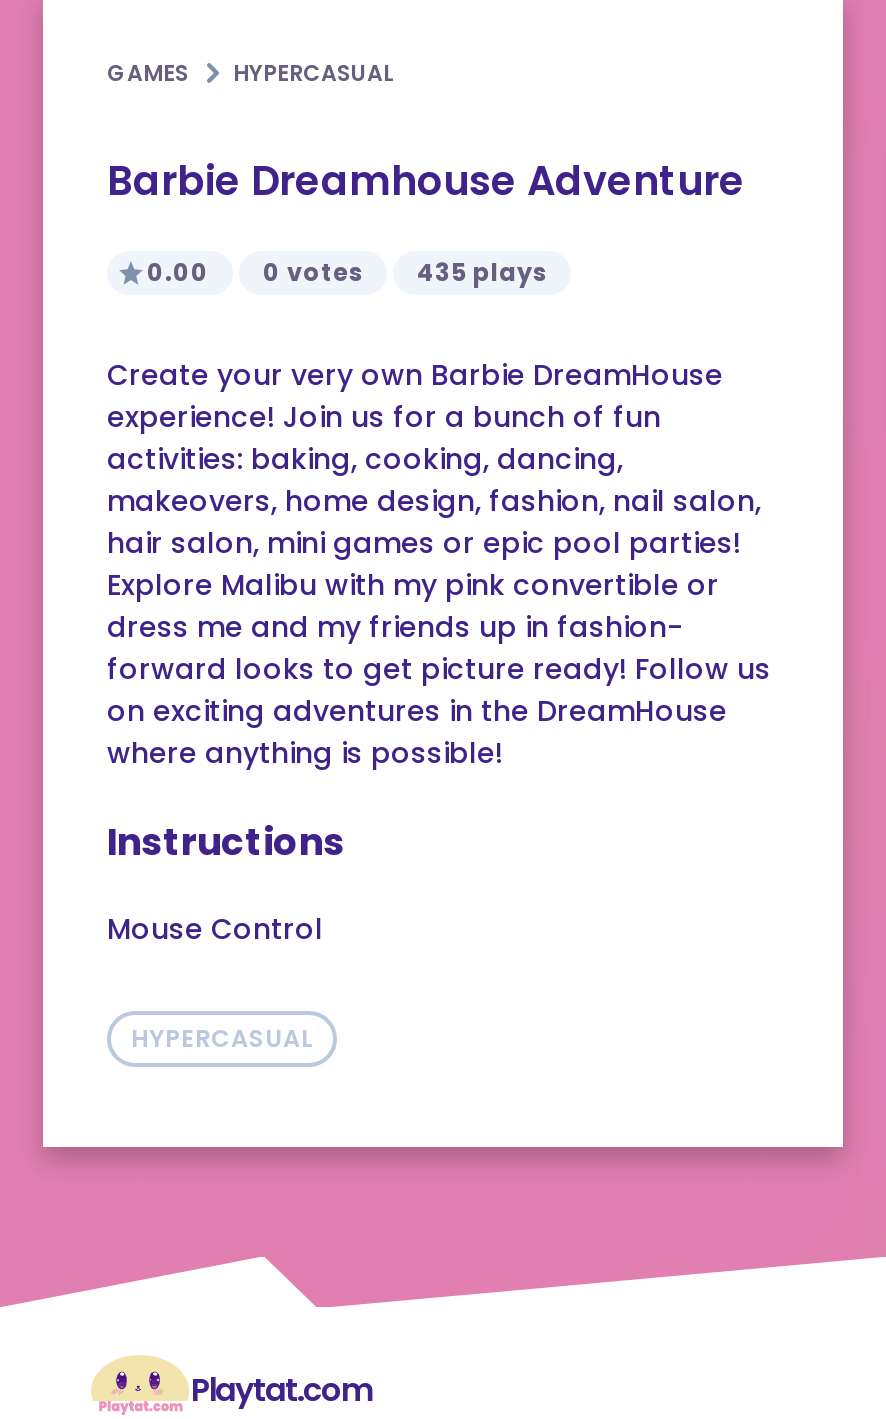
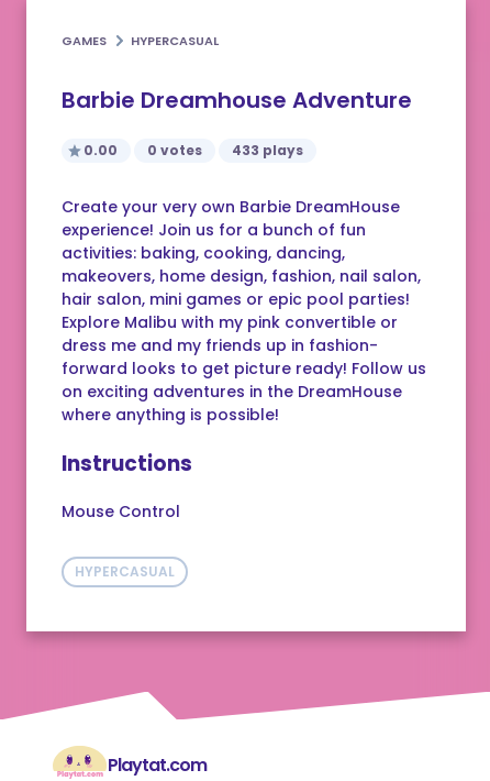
- 0.00 0 votes 435 plays
+ 0.00 0 votes 433 plays
